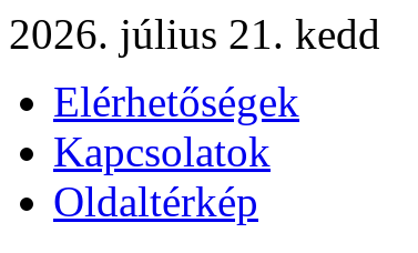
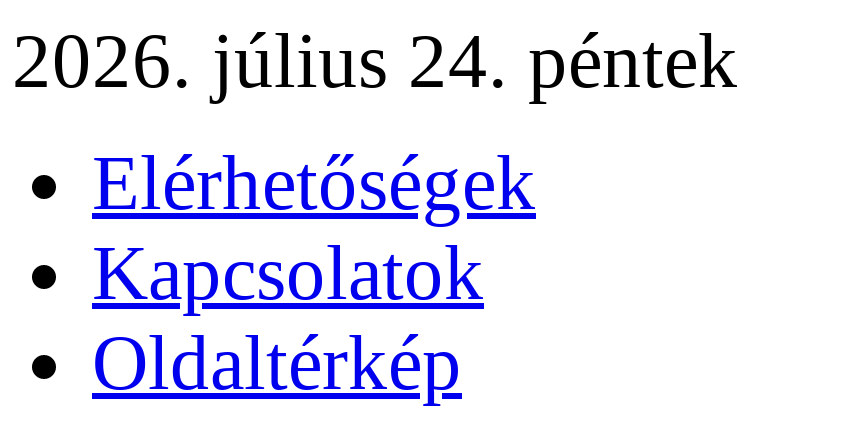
- 2026. július 21. kedd
+ 2026. július 24. péntek
